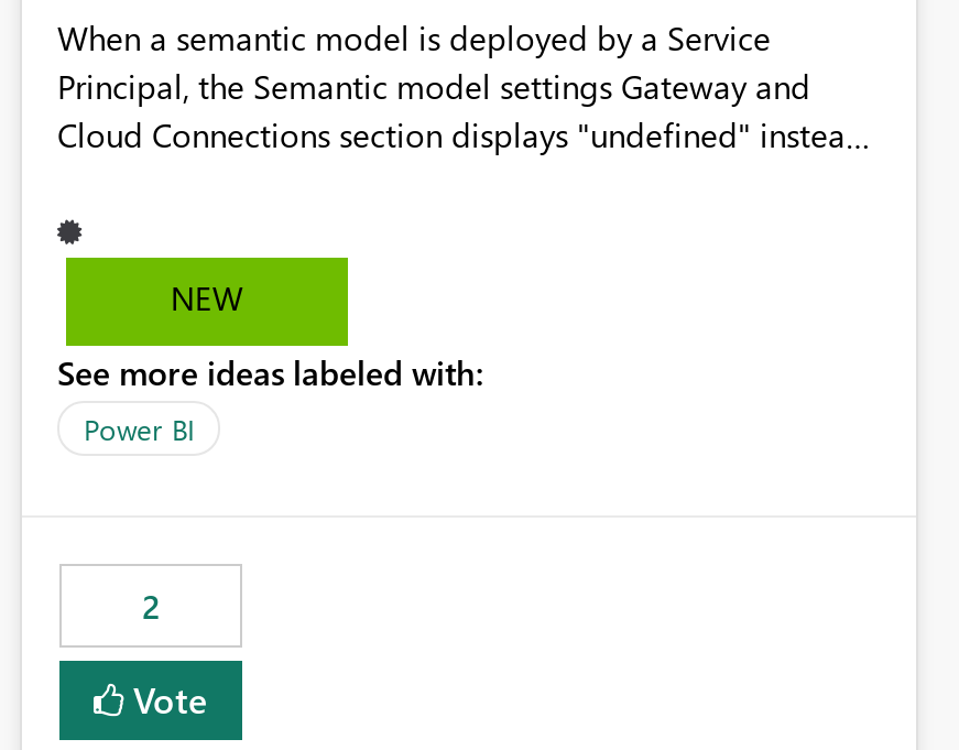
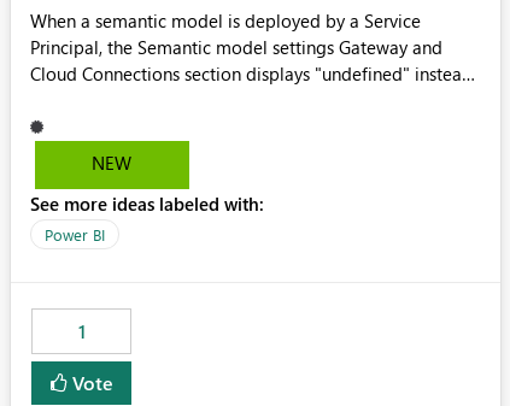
- 2
+ 1
